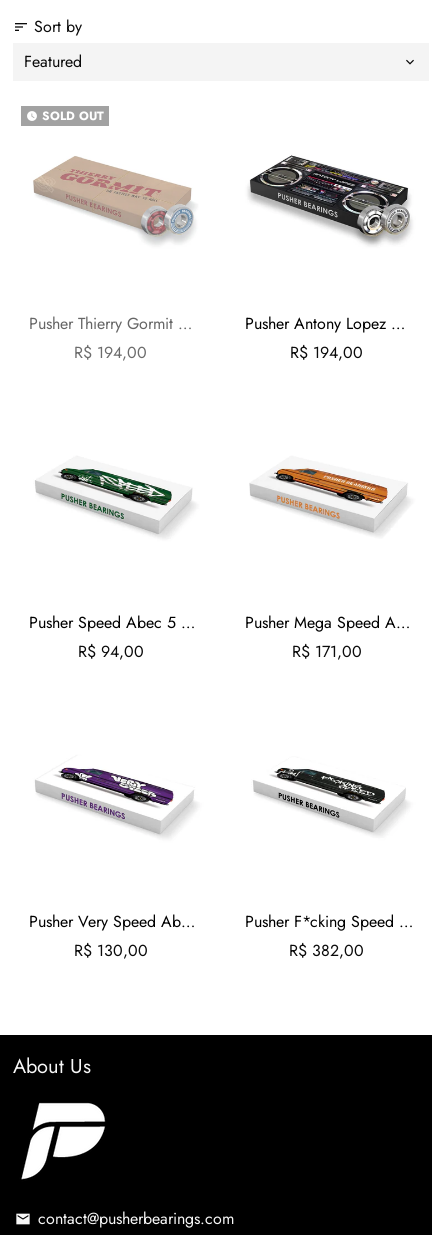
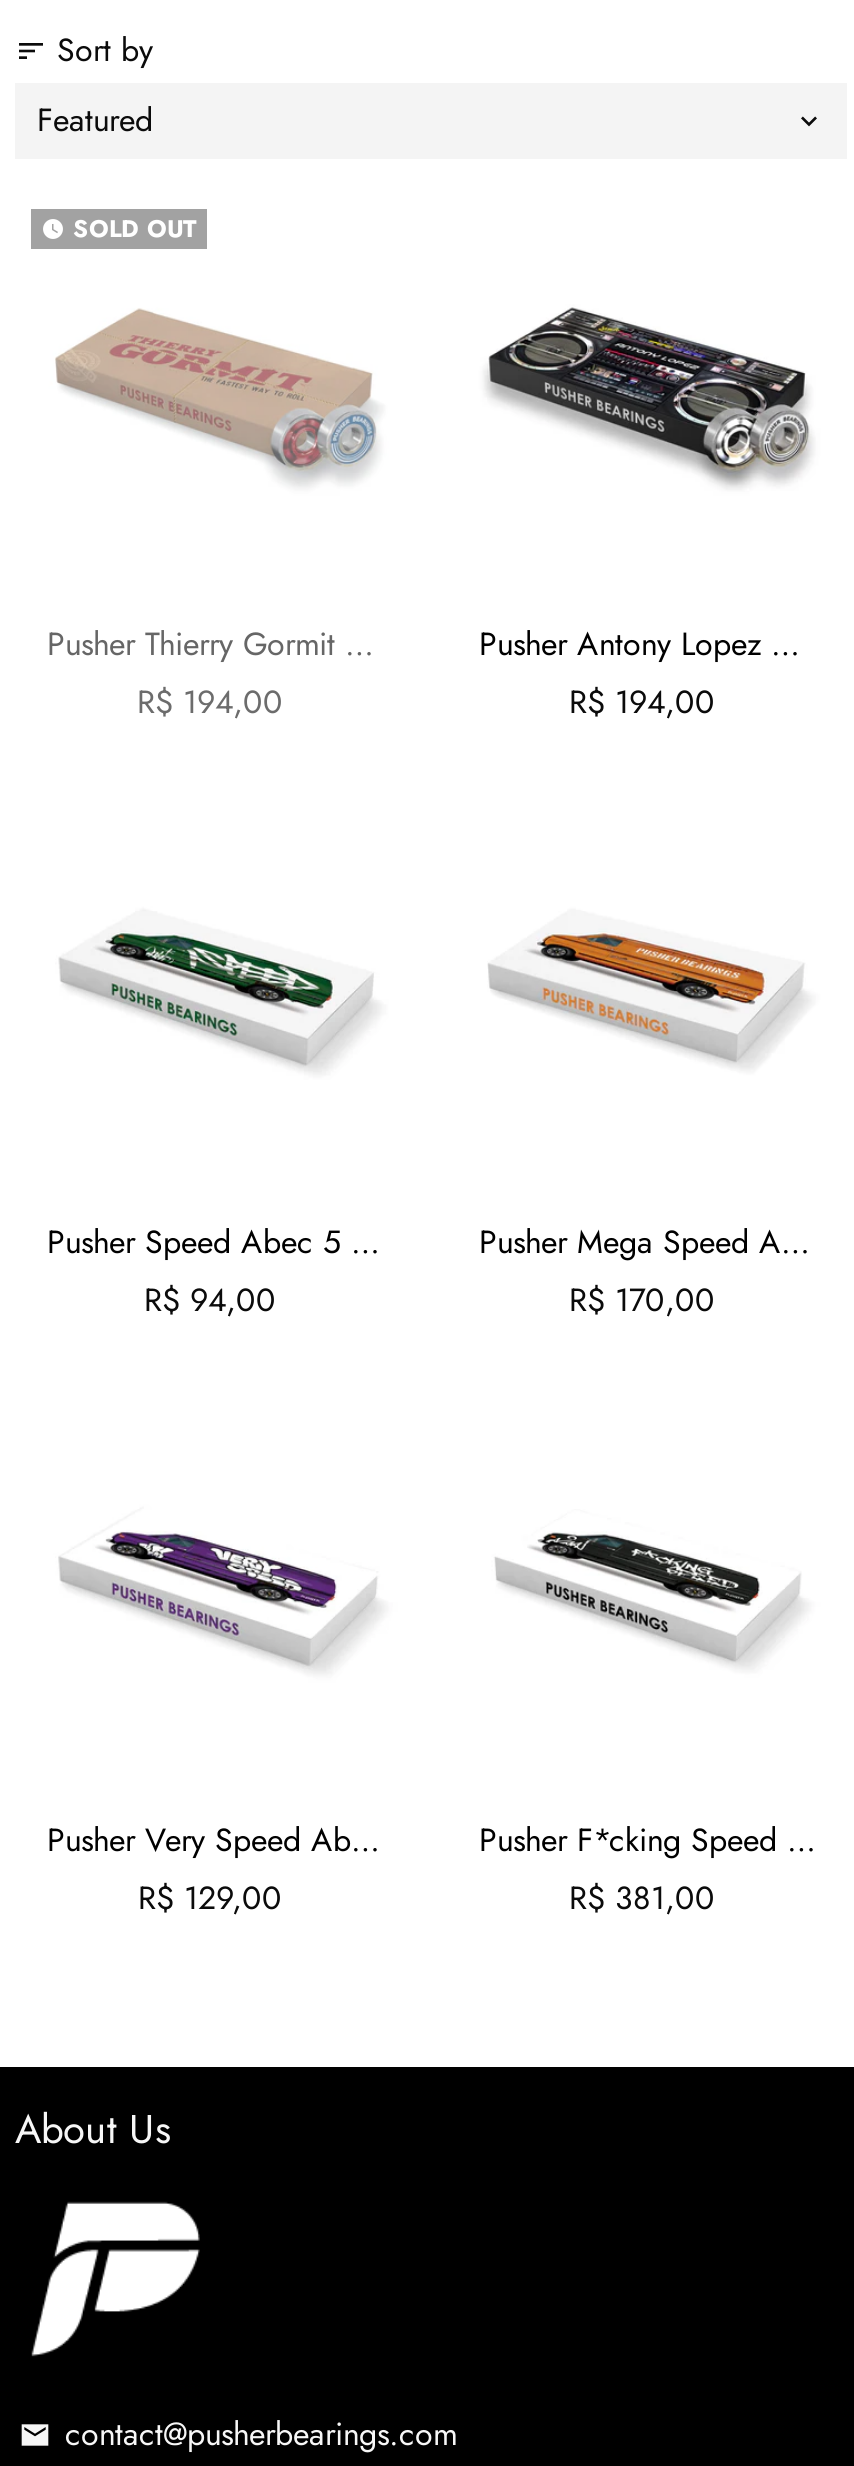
- R$ 171,00
+ R$ 170,00

- R$ 130,00
+ R$ 129,00

- R$ 382,00
+ R$ 381,00
